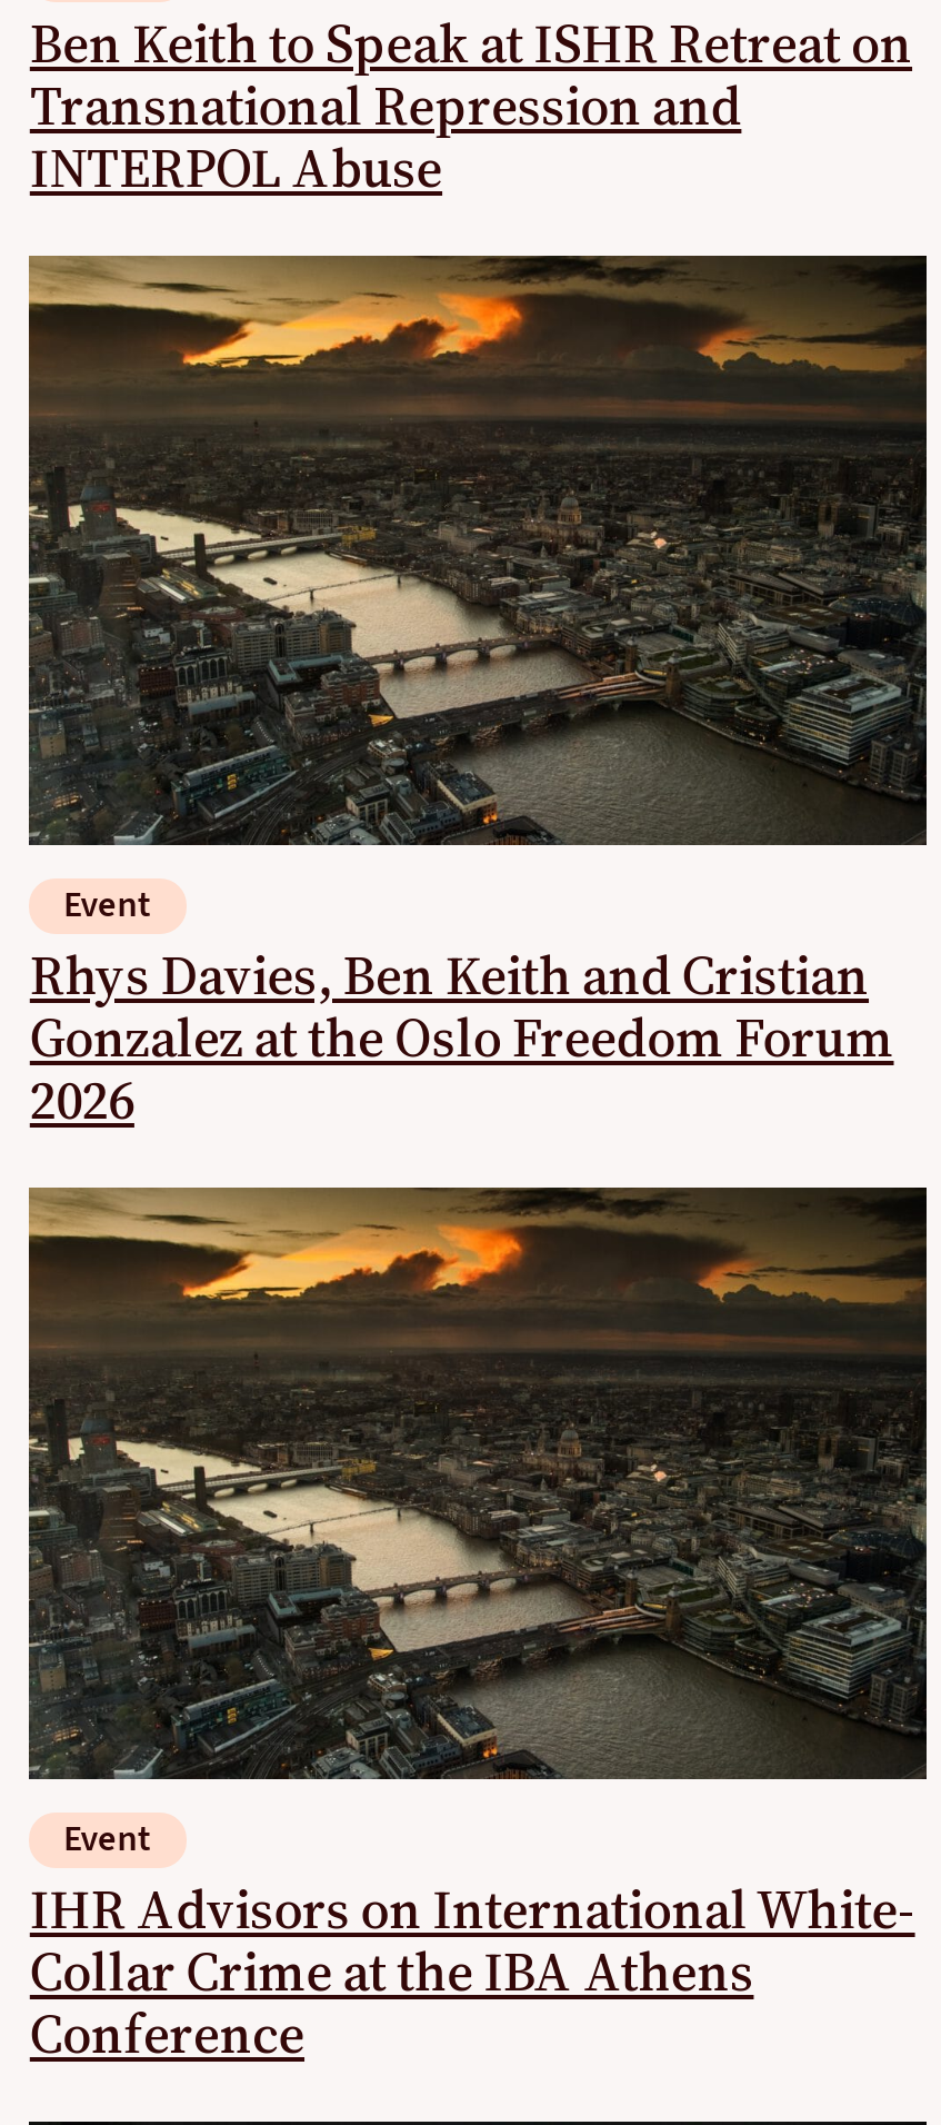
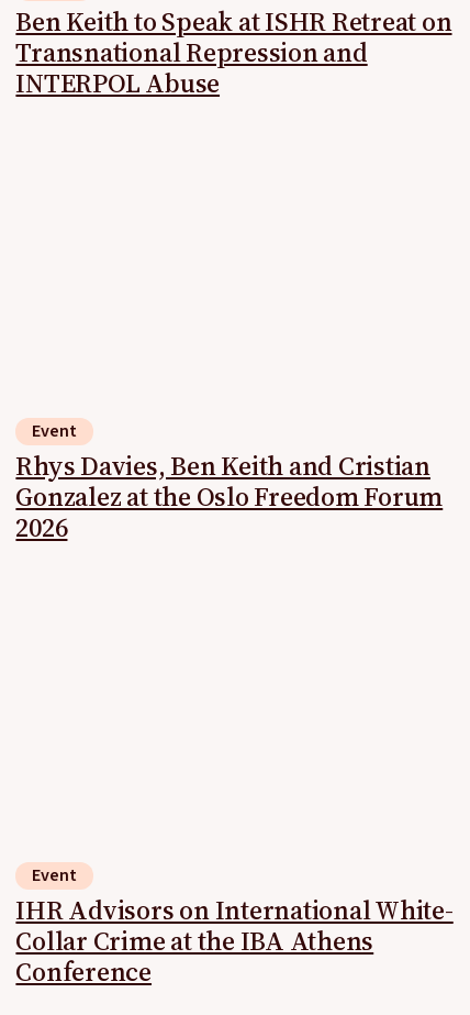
- [image]

- [image]
